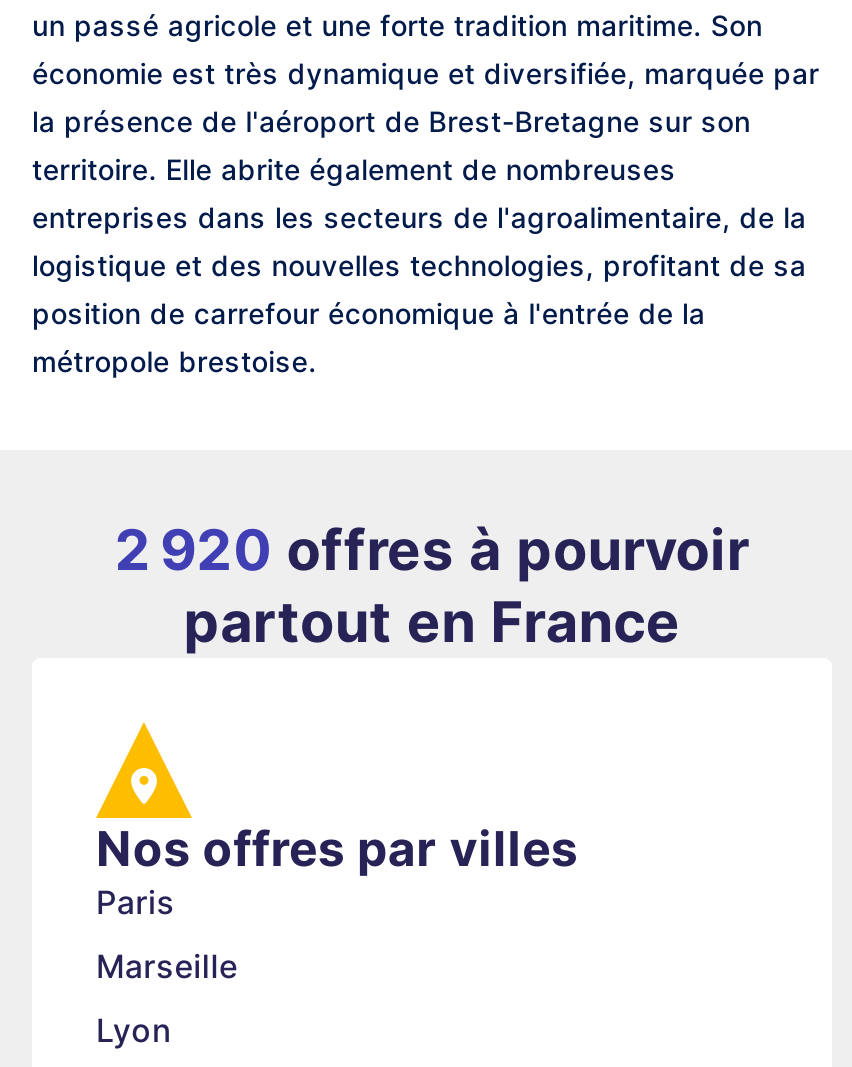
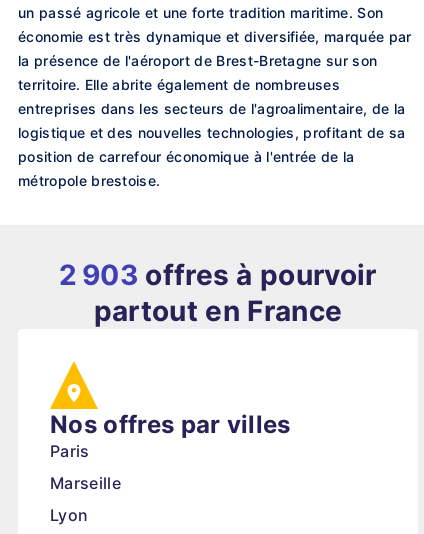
- 2 920 offres à pourvoir
+ 2 903 offres à pourvoir
